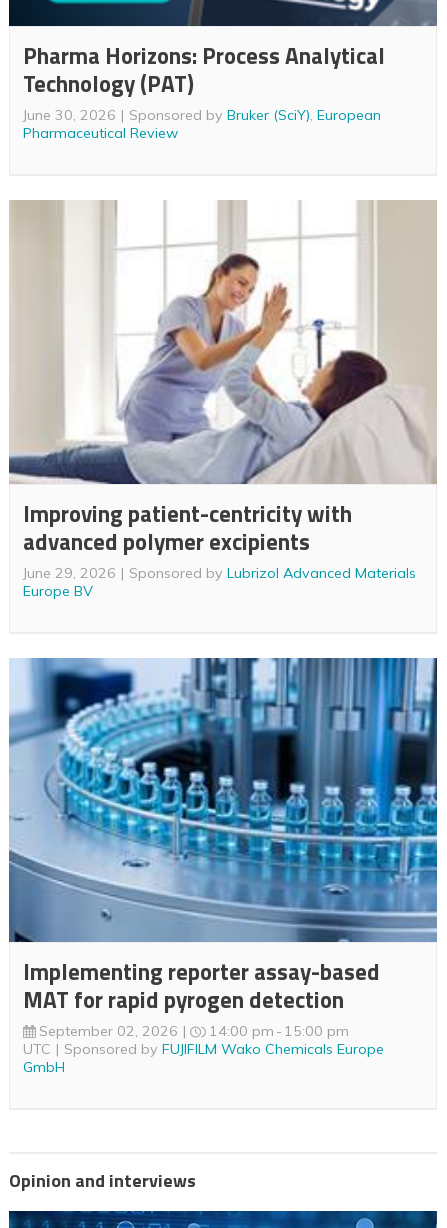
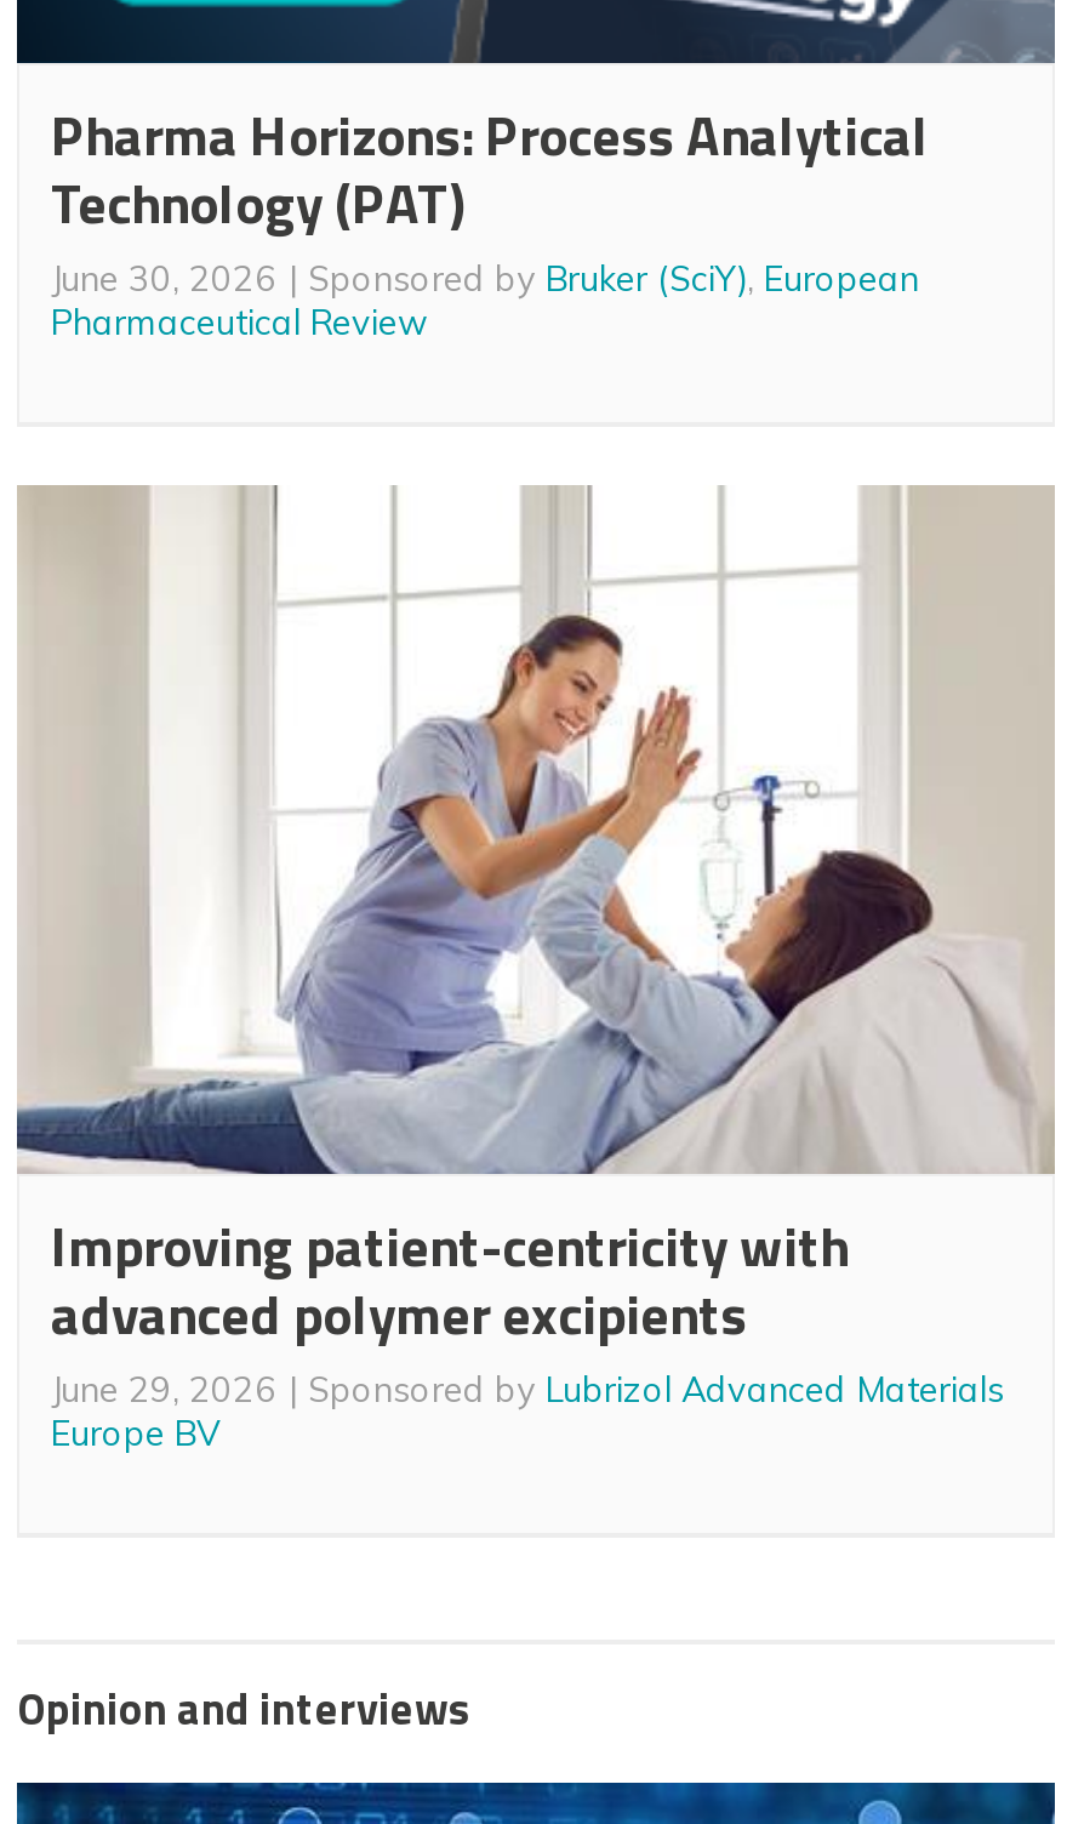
- [image]
- Implementing reporter assay-based
- MAT for rapid pyrogen detection
- September 02, 2026
- 14:00 pm 15:00 pm
- UTC
- Sponsored by FUJIFILM Wako Chemicals Europe
- GmbH
